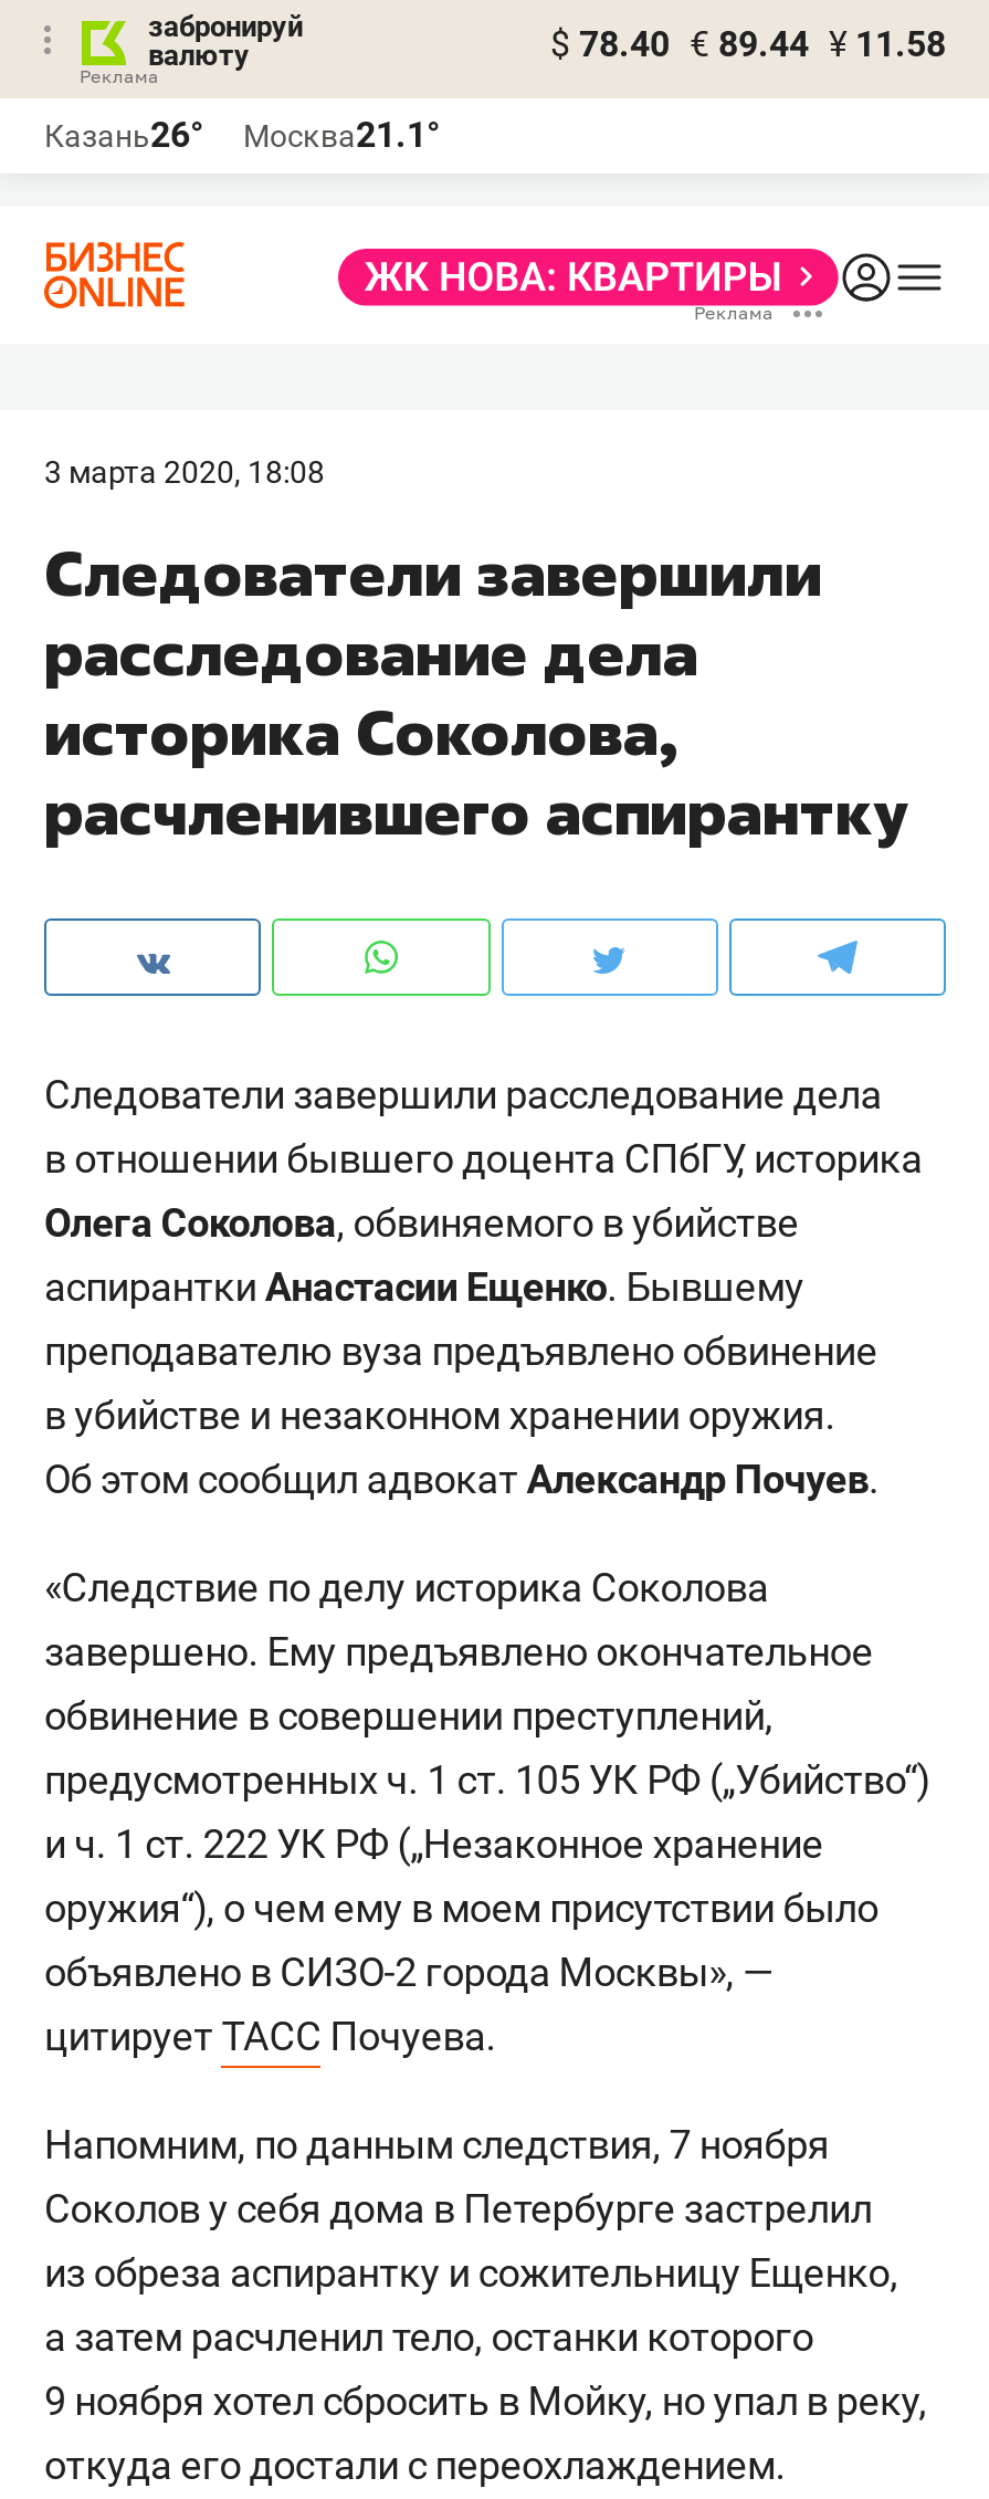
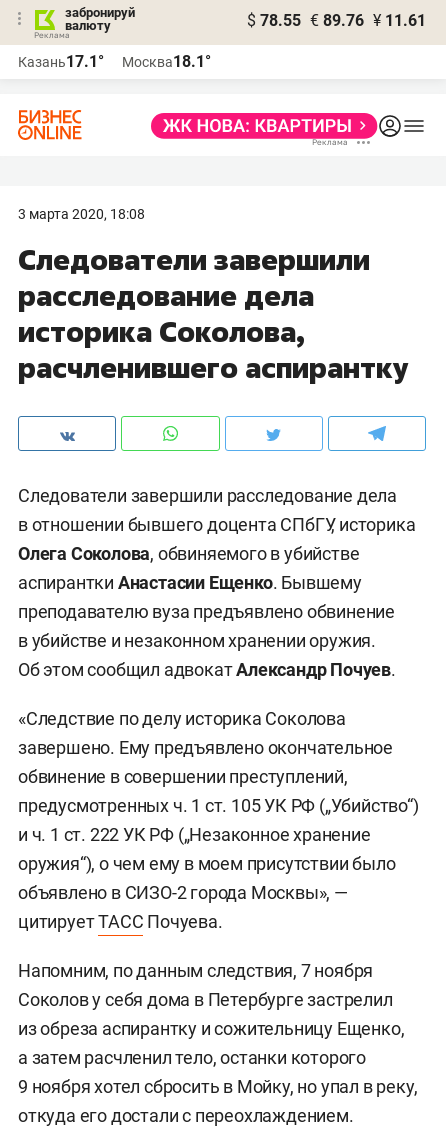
- $ 78.40 € 89.44 ¥ 11.58
+ $ 78.55 € 89.76 ¥ 11.61

- Казань26°
+ Казань17.1°

- Москва21.1°
+ Москва18.1°
